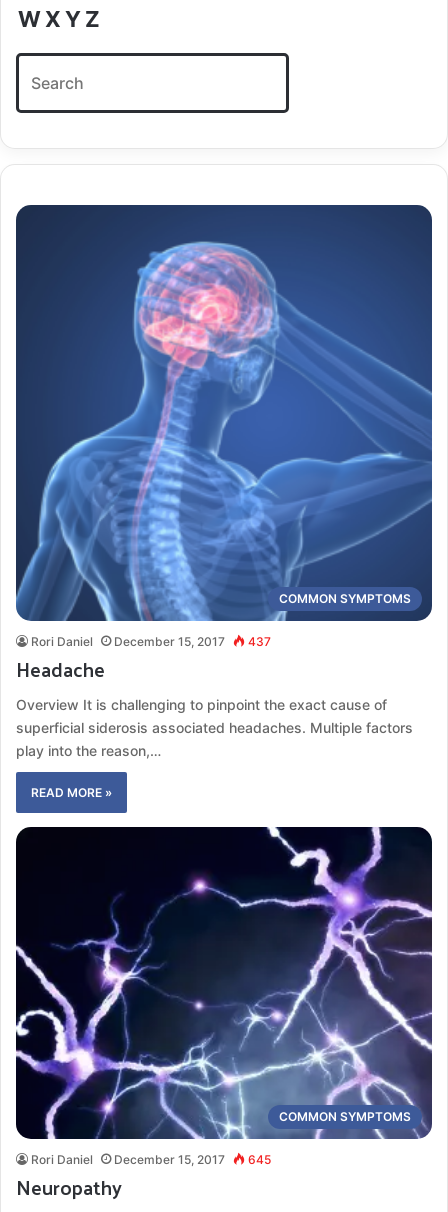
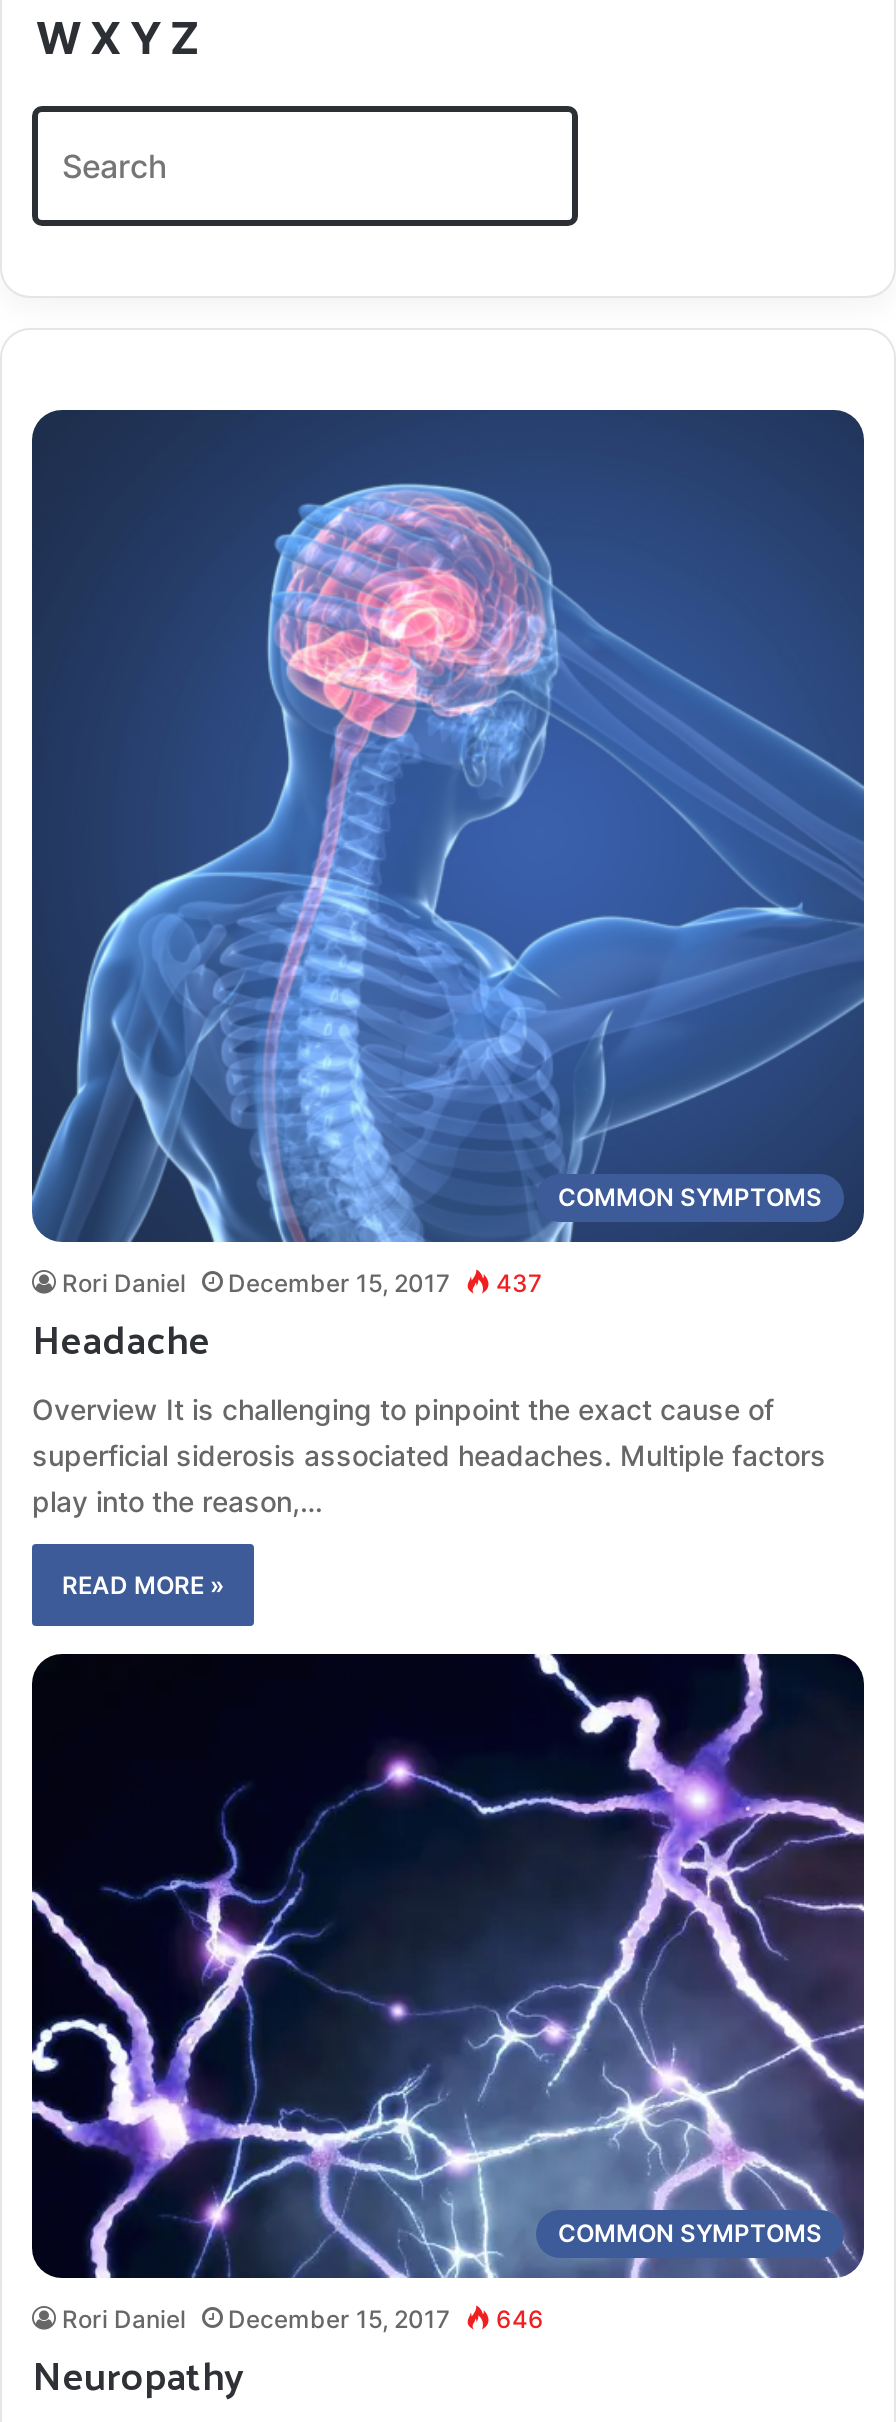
- Rori Daniel December 15, 2017 645
+ Rori Daniel December 15, 2017 646
